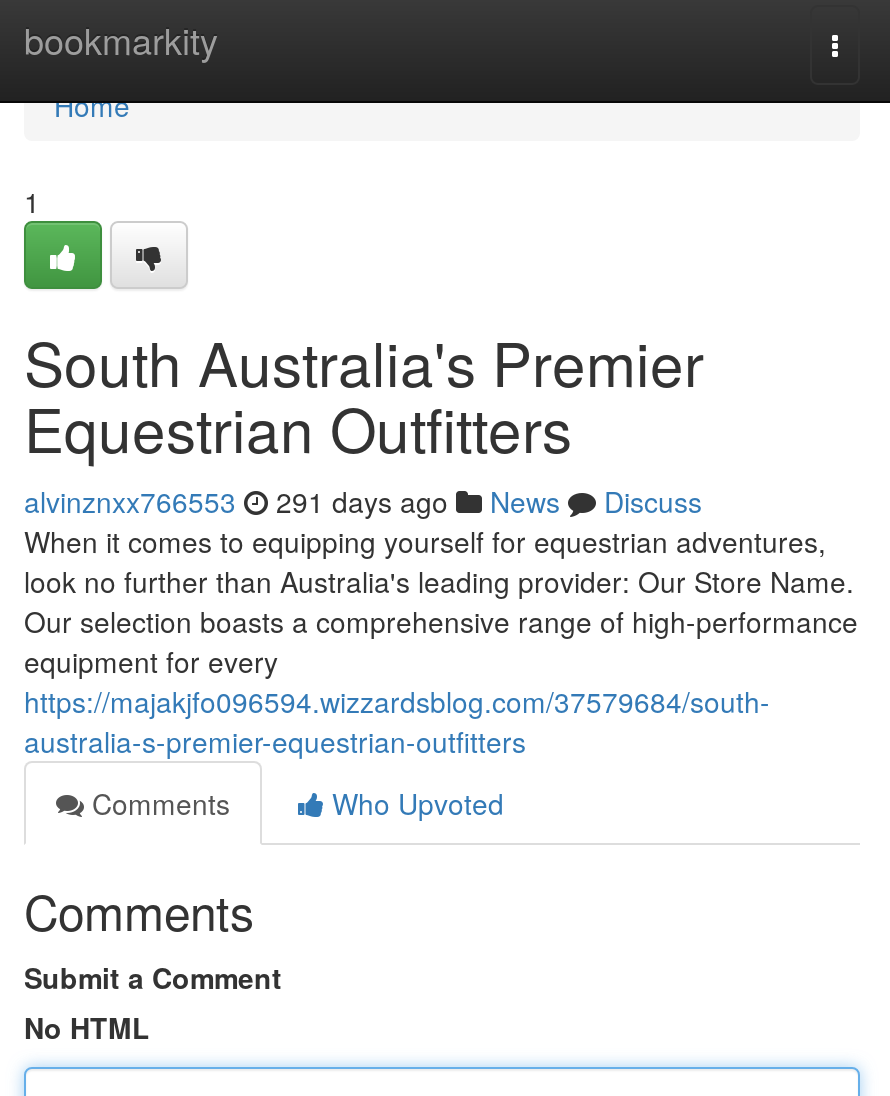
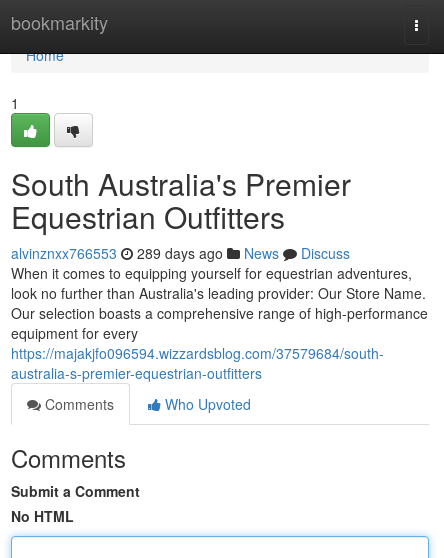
- alvinznxx766553 291 days ago News Discuss
+ alvinznxx766553 289 days ago News Discuss
